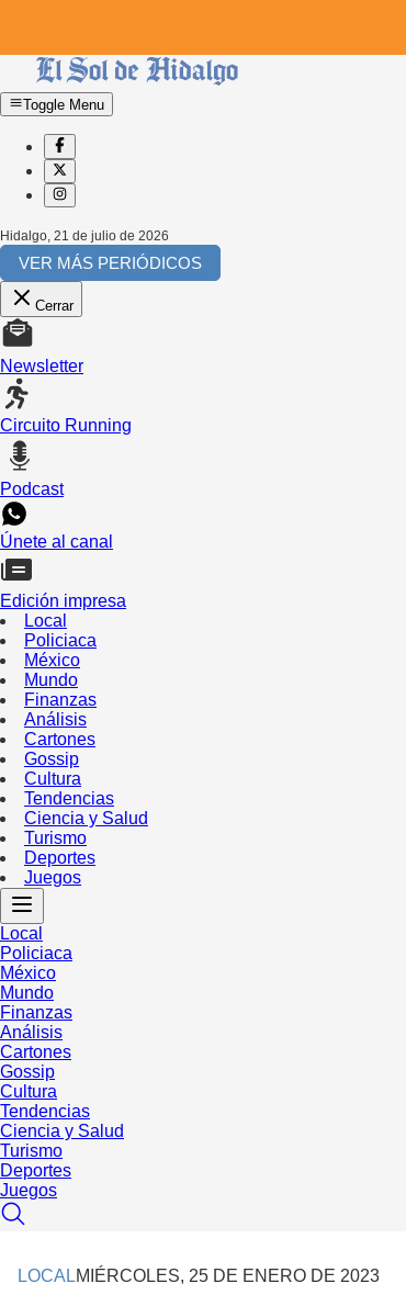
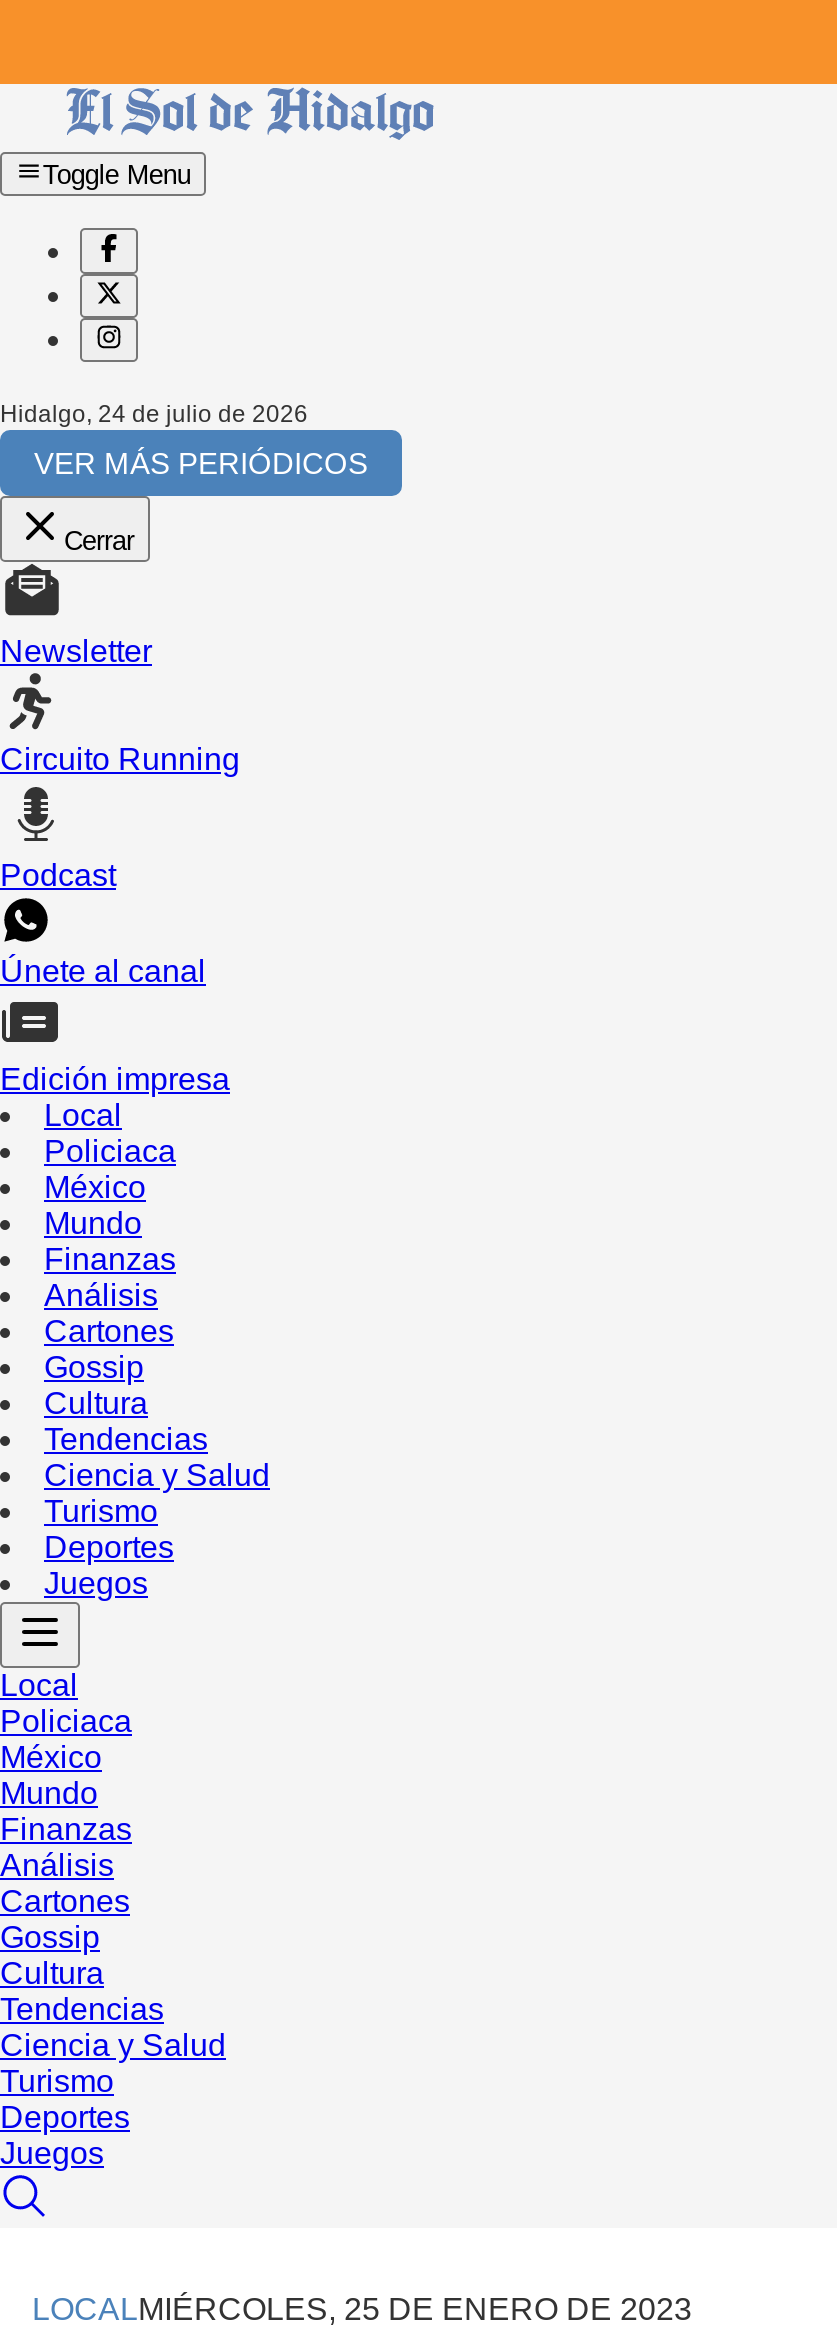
- Hidalgo, 21 de julio de 2026
+ Hidalgo, 24 de julio de 2026
